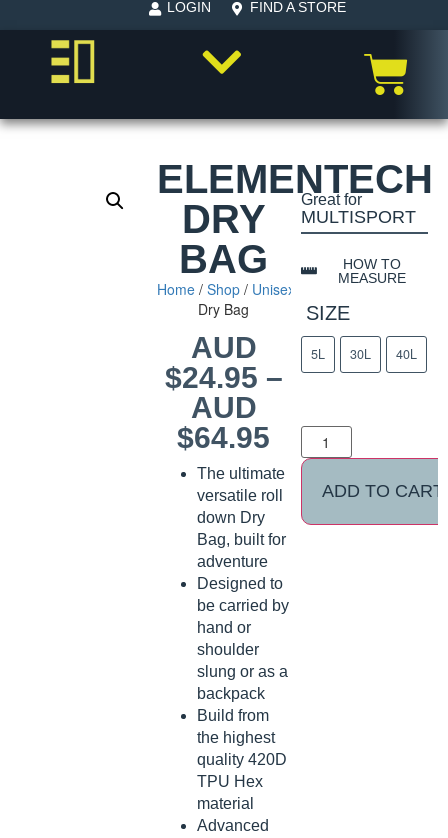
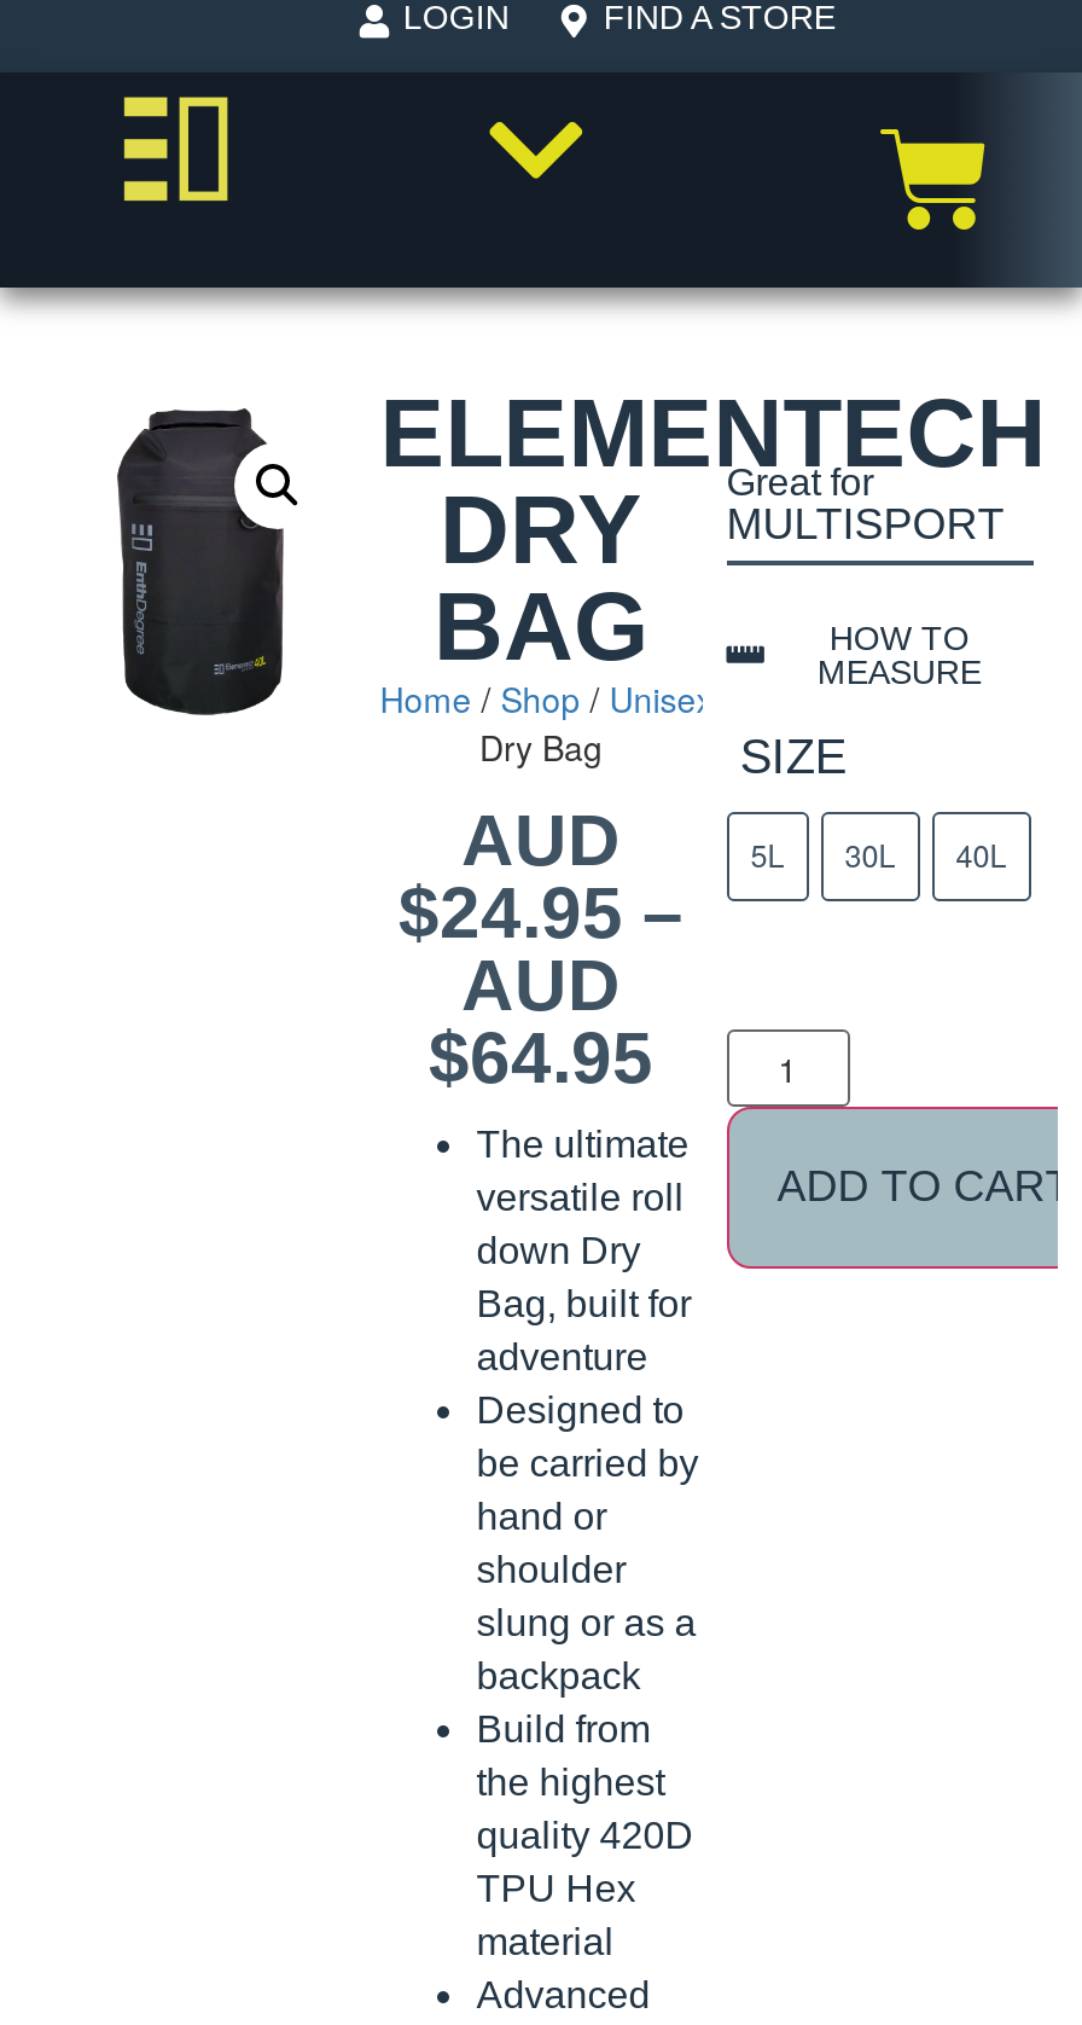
+ [image]
